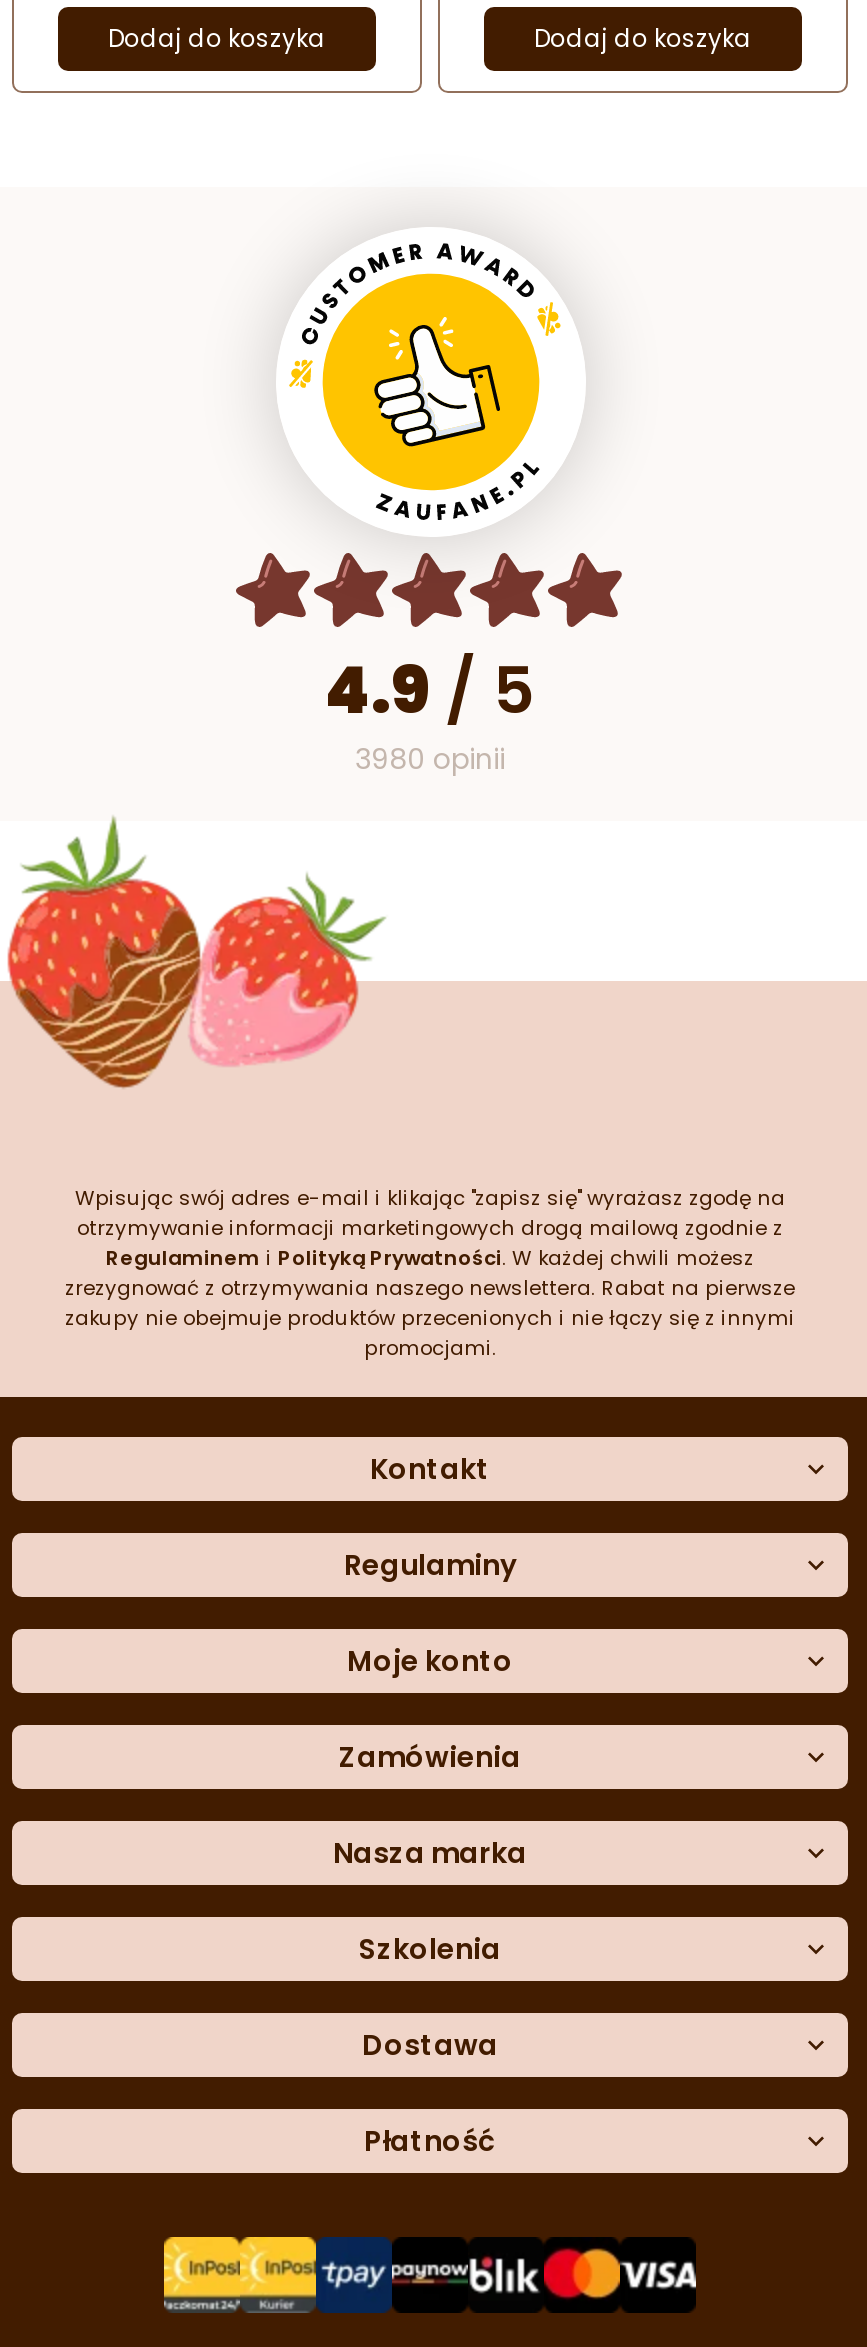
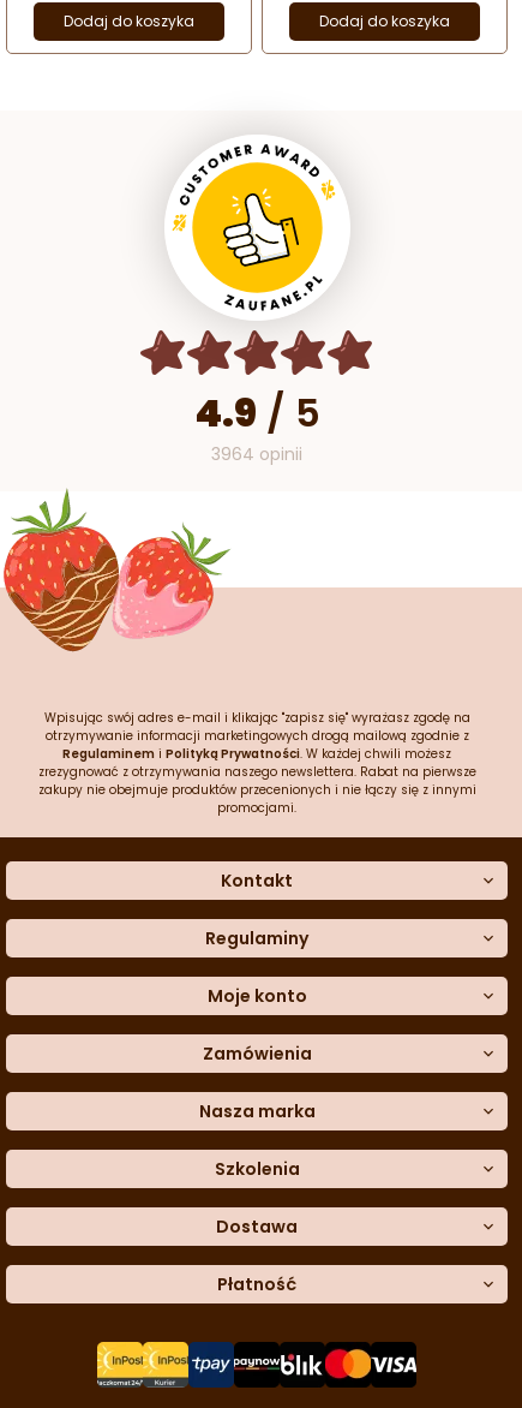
- 3980 opinii
+ 3964 opinii
